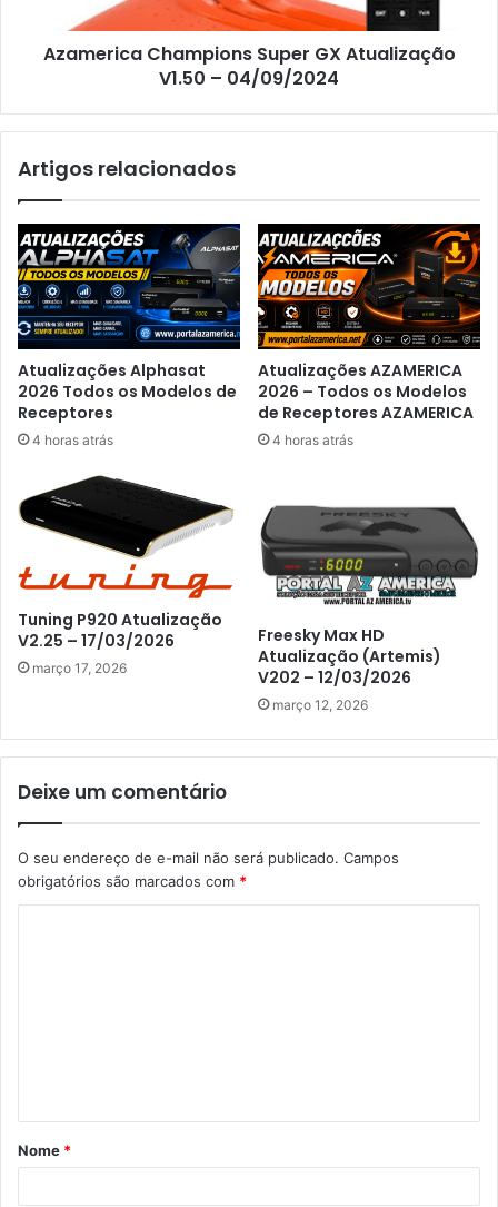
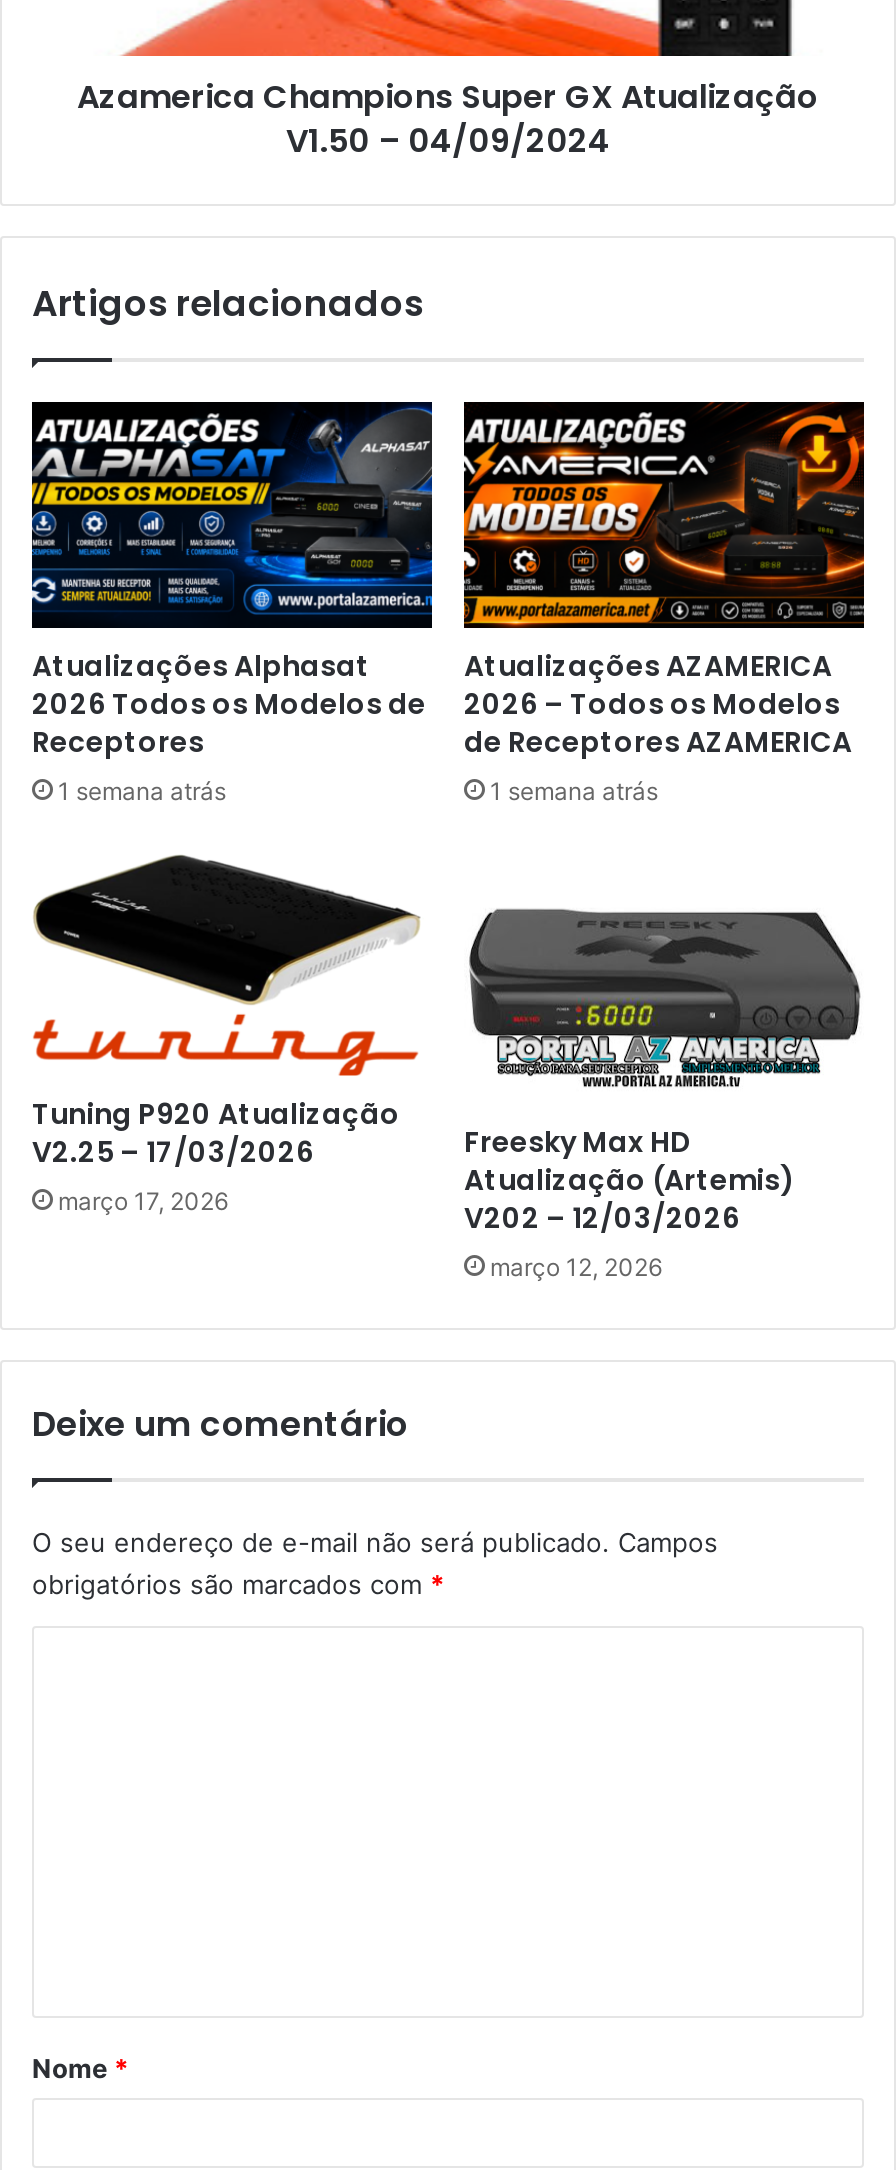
- 4 horas atrás
+ 1 semana atrás

- 4 horas atrás
+ 1 semana atrás
